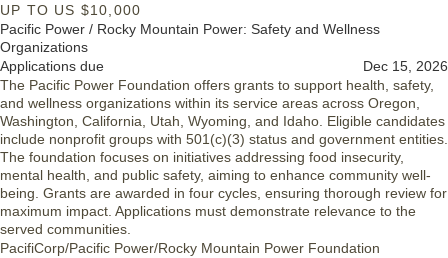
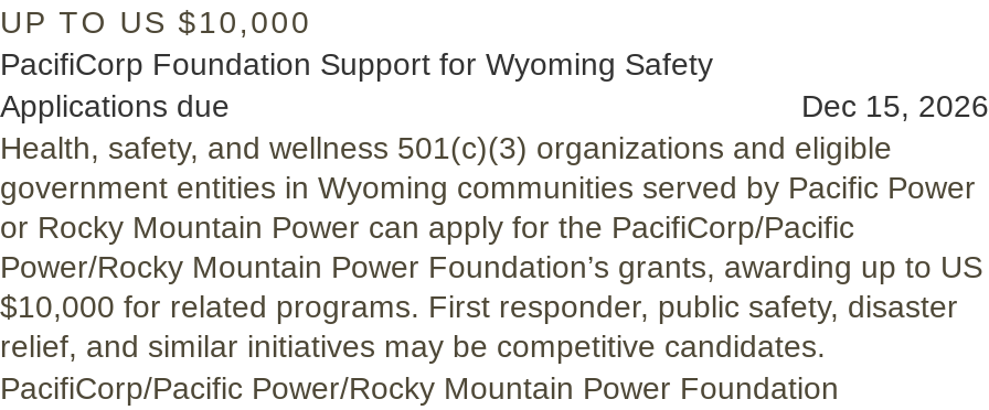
- Pacific Power / Rocky Mountain Power: Safety and Wellness
- Organizations
+ PacifiCorp Foundation Support for Wyoming Safety

- The Pacific Power Foundation offers grants to support health, safety,
- and wellness organizations within its service areas across Oregon,
- Washington, California, Utah, Wyoming, and Idaho. Eligible candidates
- include nonprofit groups with 501(c)(3) status and government entities.
- The foundation focuses on initiatives addressing food insecurity,
- mental health, and public safety, aiming to enhance community well-
- being. Grants are awarded in four cycles, ensuring thorough review for
- maximum impact. Applications must demonstrate relevance to the
- served communities.
+ Health, safety, and wellness 501(c)(3) organizations and eligible
+ government entities in Wyoming communities served by Pacific Power
+ or Rocky Mountain Power can apply for the PacifiCorp/Pacific
+ Power/Rocky Mountain Power Foundation’s grants, awarding up to US
+ $10,000 for related programs. First responder, public safety, disaster
+ relief, and similar initiatives may be competitive candidates.
